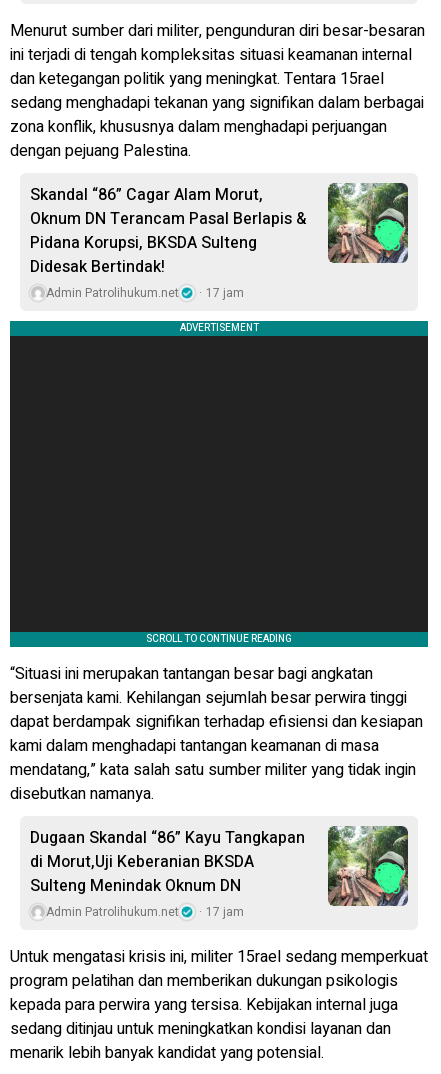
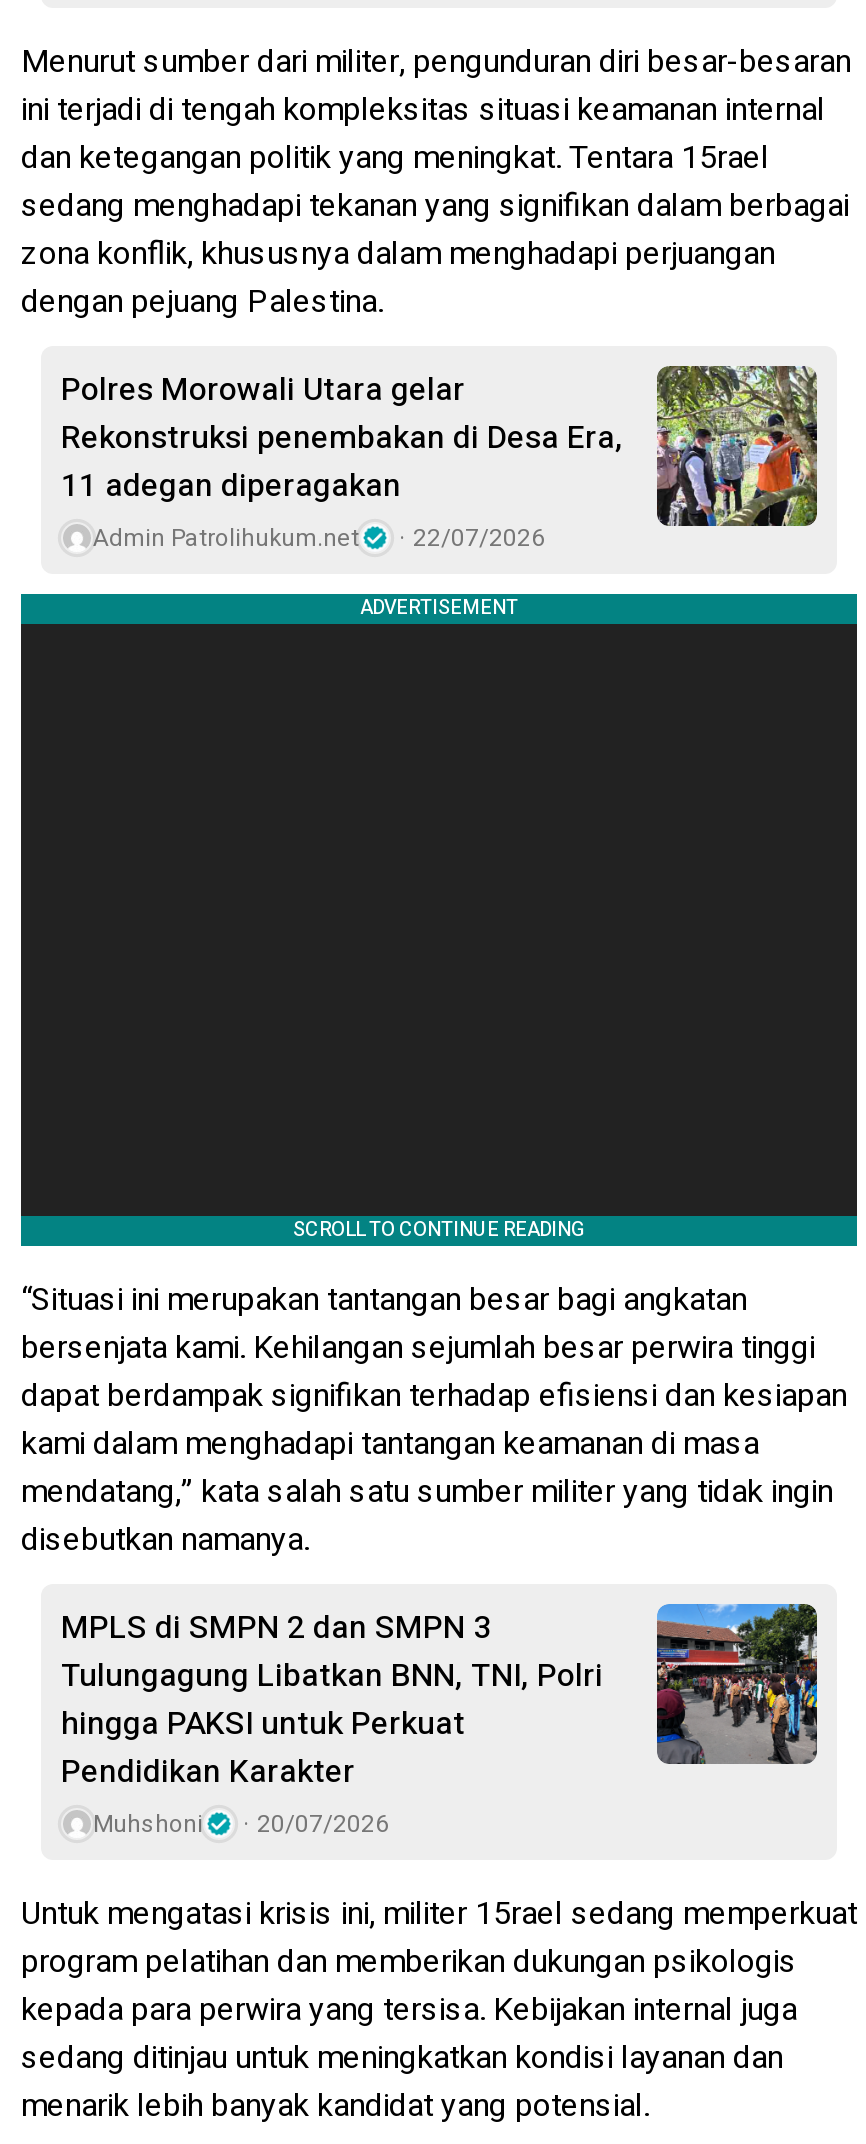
- [image]
- Skandal “86” Cagar Alam Morut,
- Oknum DN Terancam Pasal Berlapis &
- Pidana Korupsi, BKSDA Sulteng
- Didesak Bertindak!
+ [image]
+ Polres Morowali Utara gelar
+ Rekonstruksi penembakan di Desa Era,
+ 11 adegan diperagakan

moved up: Admin Patrolihukum.net | “Situasi ini merupakan tantangan besar bagi angkatan | bersenjata kami. Kehilangan sejumlah besar perwira tinggi | dapat berdampak signifikan terhadap efisiensi dan kesiapan | kami dalam menghadapi tantangan keamanan di masa | mendatang,” kata salah satu sumber militer yang tidak ingin | disebutkan namanya.

- Admin Patrolihukum.net 17 jam
+ Admin Patrolihukum.net 22/07/2026

- [image]
- Dugaan Skandal “86” Kayu Tangkapan
- di Morut,Uji Keberanian BKSDA
- Sulteng Menindak Oknum DN
- Admin Patrolihukum.net
- 17 jam
+ [image]
+ MPLS di SMPN 2 dan SMPN 3
+ Tulungagung Libatkan BNN, TNI, Polri
+ hingga PAKSI untuk Perkuat
+ Pendidikan Karakter
+ Muhshoni
+ 20/07/2026
